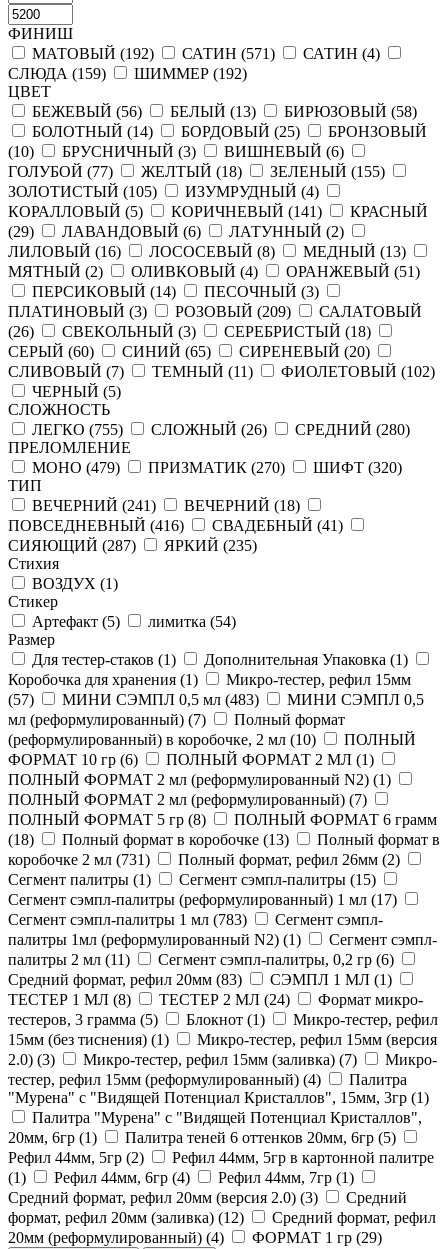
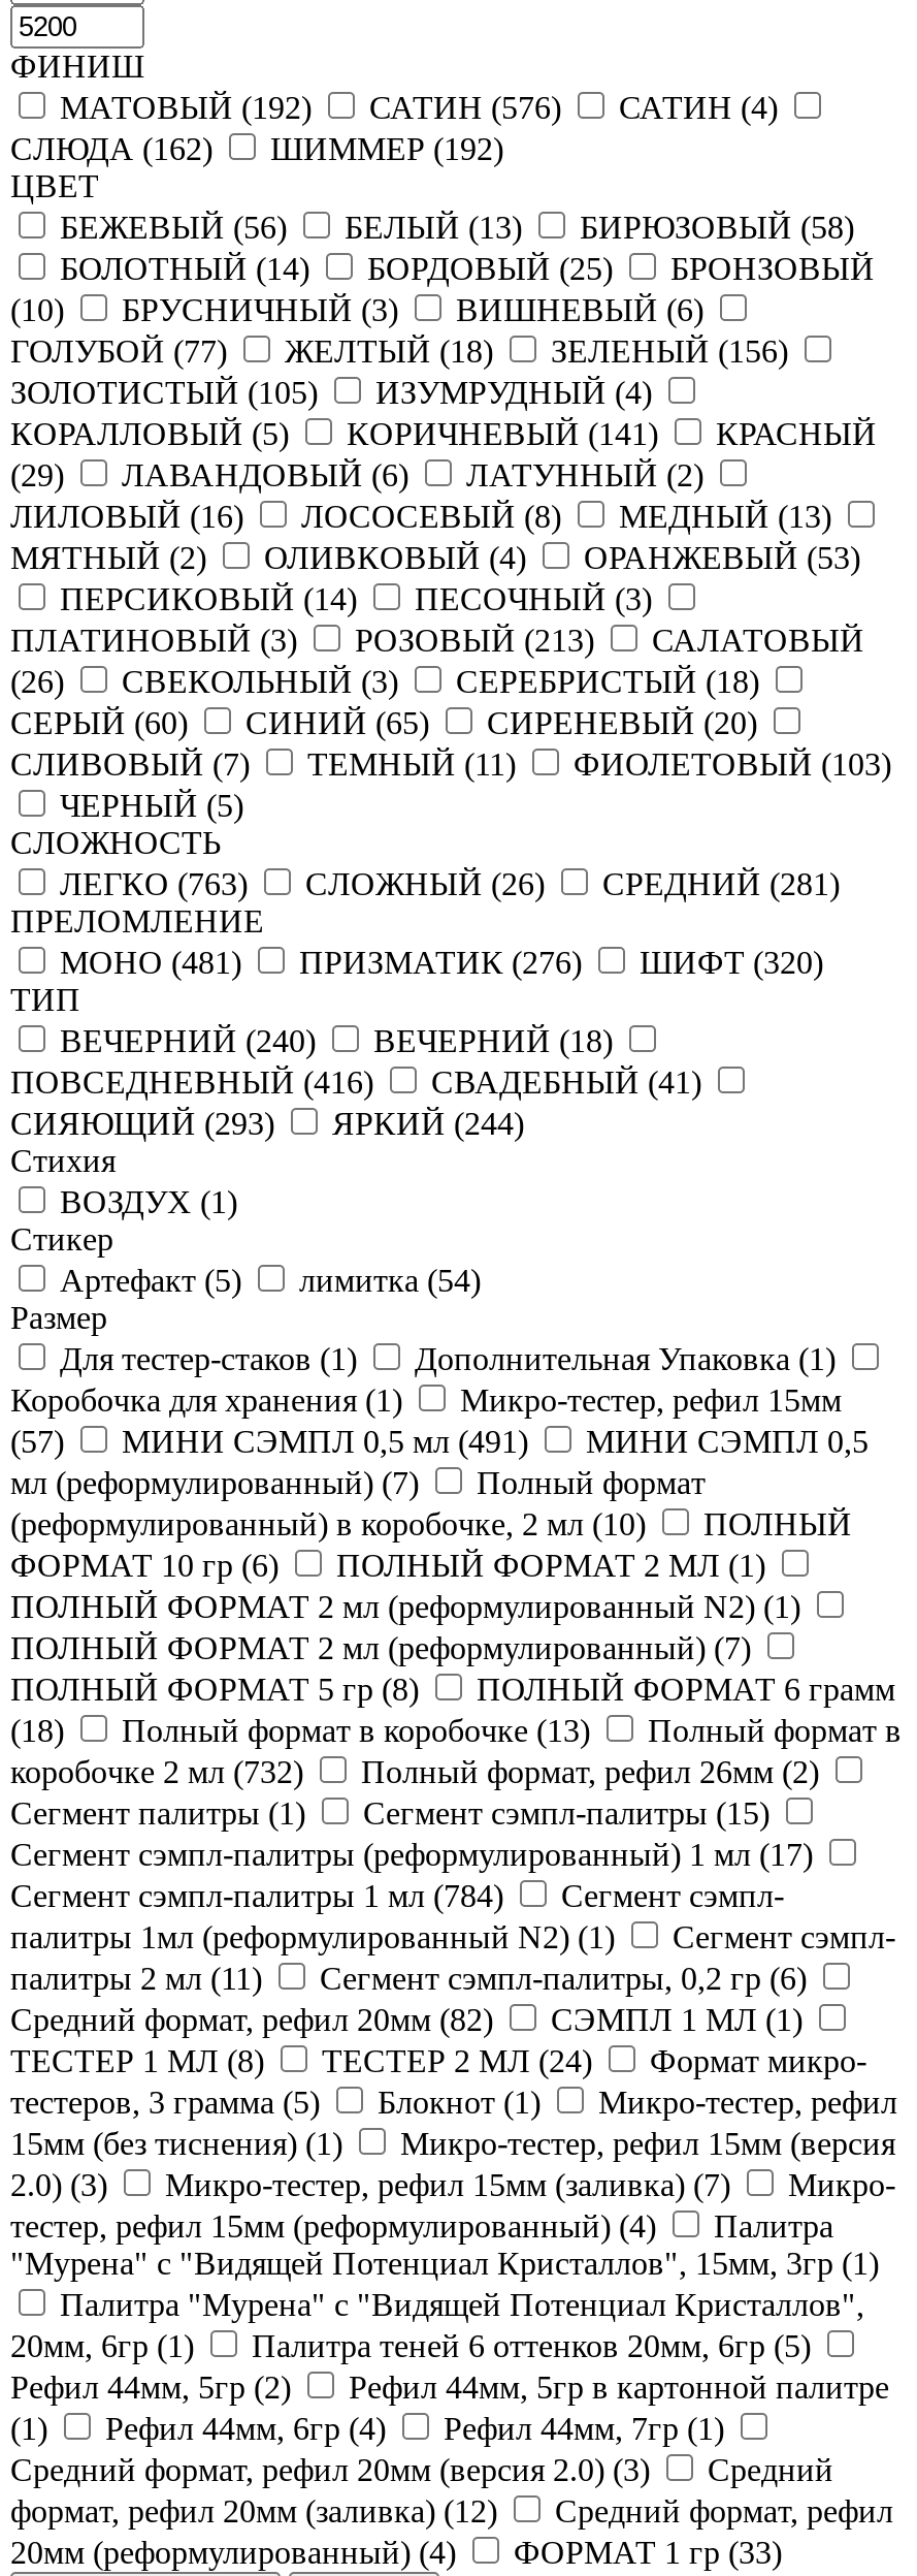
- МАТОВЫЙ (192) САТИН (571) САТИН (4)
+ МАТОВЫЙ (192) САТИН (576) САТИН (4)

- СЛЮДА (159) ШИММЕР (192)
+ СЛЮДА (162) ШИММЕР (192)

- ГОЛУБОЙ (77) ЖЕЛТЫЙ (18) ЗЕЛЕНЫЙ (155)
+ ГОЛУБОЙ (77) ЖЕЛТЫЙ (18) ЗЕЛЕНЫЙ (156)

- МЯТНЫЙ (2) ОЛИВКОВЫЙ (4) ОРАНЖЕВЫЙ (51)
+ МЯТНЫЙ (2) ОЛИВКОВЫЙ (4) ОРАНЖЕВЫЙ (53)

- ПЛАТИНОВЫЙ (3) РОЗОВЫЙ (209) САЛАТОВЫЙ
+ ПЛАТИНОВЫЙ (3) РОЗОВЫЙ (213) САЛАТОВЫЙ

- СЛИВОВЫЙ (7) ТЕМНЫЙ (11) ФИОЛЕТОВЫЙ (102)
+ СЛИВОВЫЙ (7) ТЕМНЫЙ (11) ФИОЛЕТОВЫЙ (103)

- ЛЕГКО (755)
+ ЛЕГКО (763)

- СРЕДНИЙ (280)
+ СРЕДНИЙ (281)

- МОНО (479)
+ МОНО (481)

- ПРИЗМАТИК (270)
+ ПРИЗМАТИК (276)

- ВЕЧЕРНИЙ (241) ВЕЧЕРНИЙ (18)
+ ВЕЧЕРНИЙ (240) ВЕЧЕРНИЙ (18)

- СИЯЮЩИЙ (287)
+ СИЯЮЩИЙ (293)

- ЯРКИЙ (235)
+ ЯРКИЙ (244)

- (57) МИНИ СЭМПЛ 0,5 мл (483) МИНИ СЭМПЛ 0,5
+ (57) МИНИ СЭМПЛ 0,5 мл (491) МИНИ СЭМПЛ 0,5

- коробочке 2 мл (731) Полный формат, рефил 26мм (2)
+ коробочке 2 мл (732) Полный формат, рефил 26мм (2)

- Сегмент сэмпл-палитры 1 мл (783)
+ Сегмент сэмпл-палитры 1 мл (784)

- Средний формат, рефил 20мм (83)
+ Средний формат, рефил 20мм (82)

- 20мм (реформулированный) (4) ФОРМАТ 1 гр (29)
+ 20мм (реформулированный) (4) ФОРМАТ 1 гр (33)
